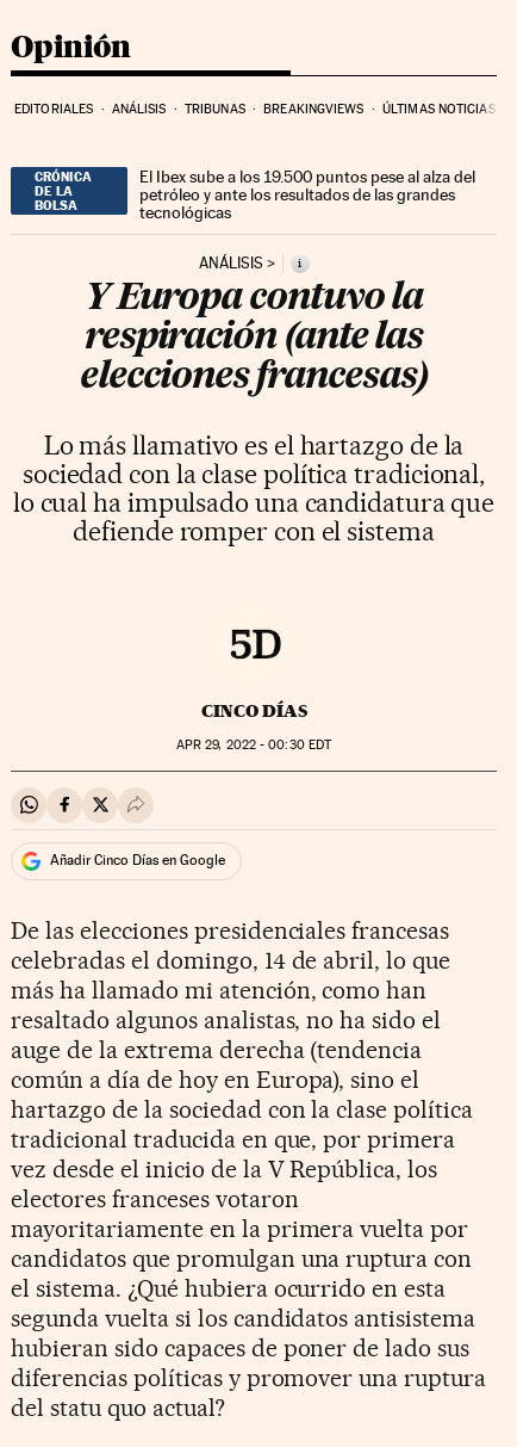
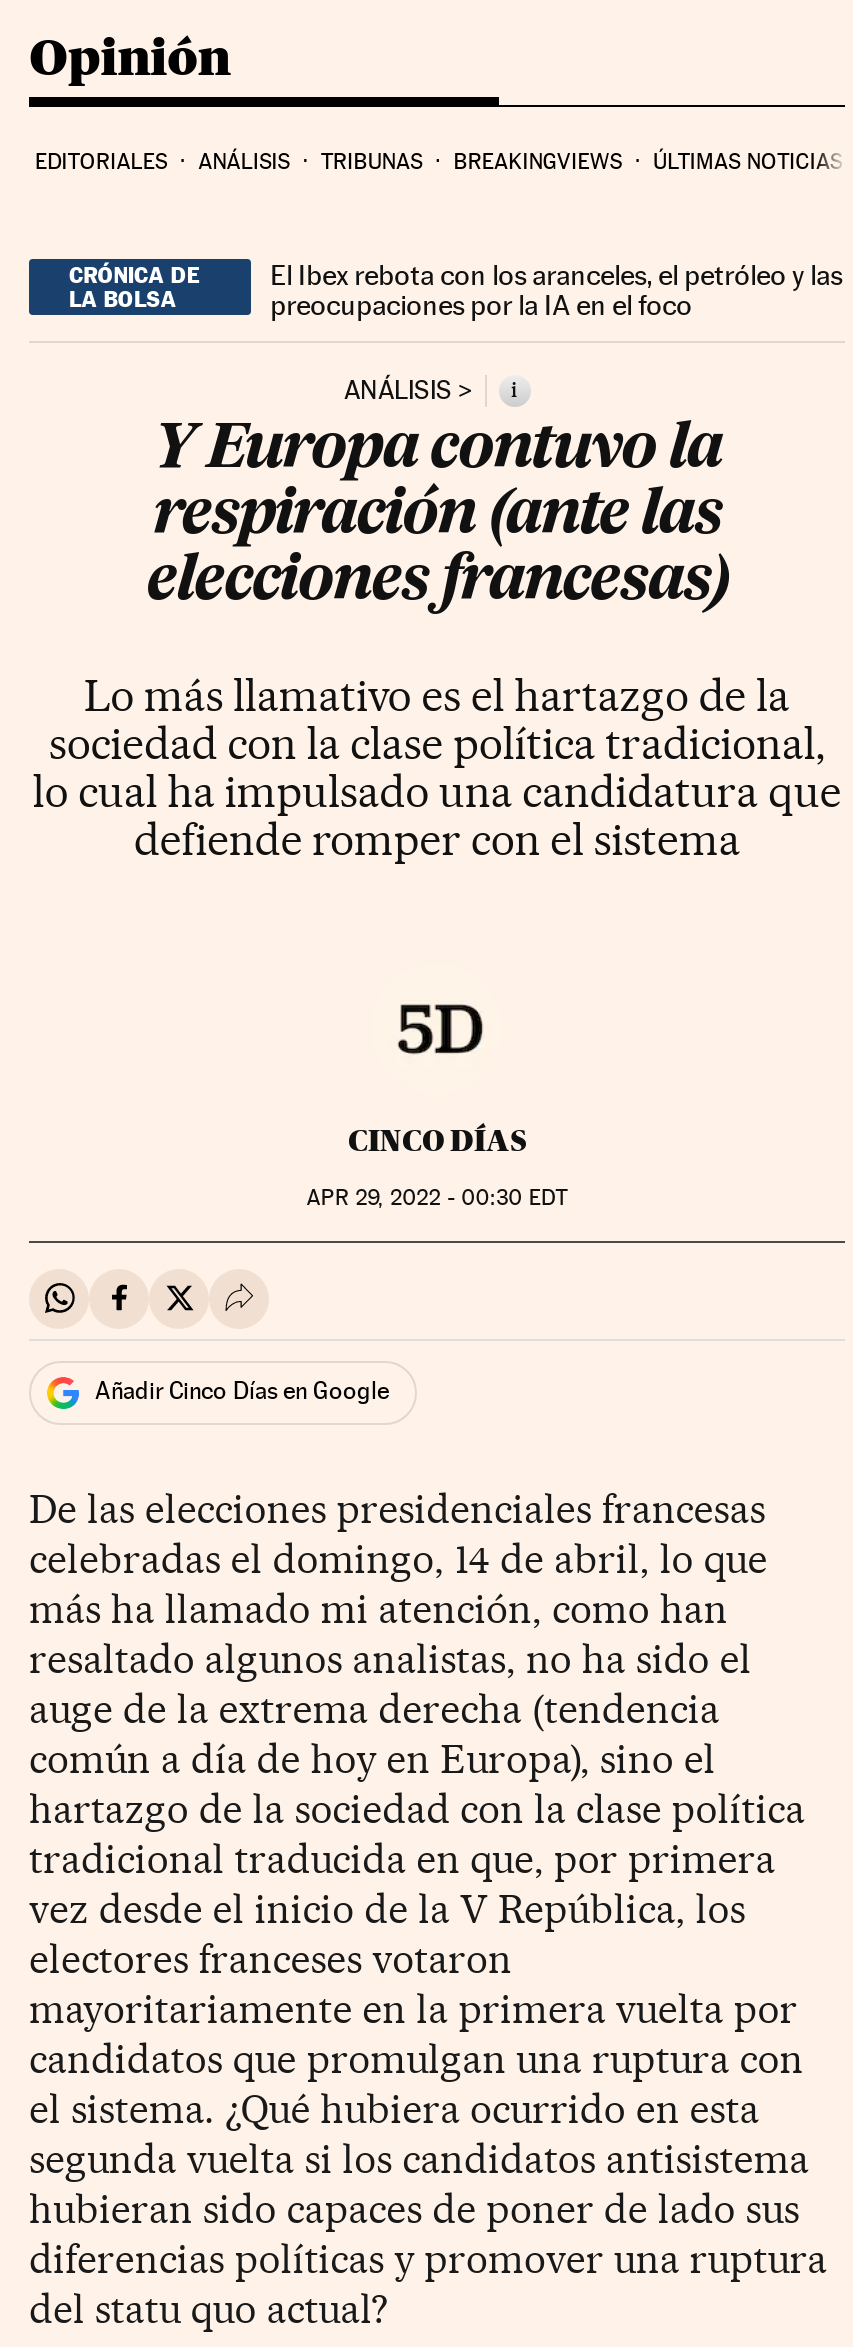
- El Ibex sube a los 19.500 puntos pese al alza del
- petróleo y ante los resultados de las grandes
- tecnológicas
+ El Ibex rebota con los aranceles, el petróleo y las
+ preocupaciones por la IA en el foco
